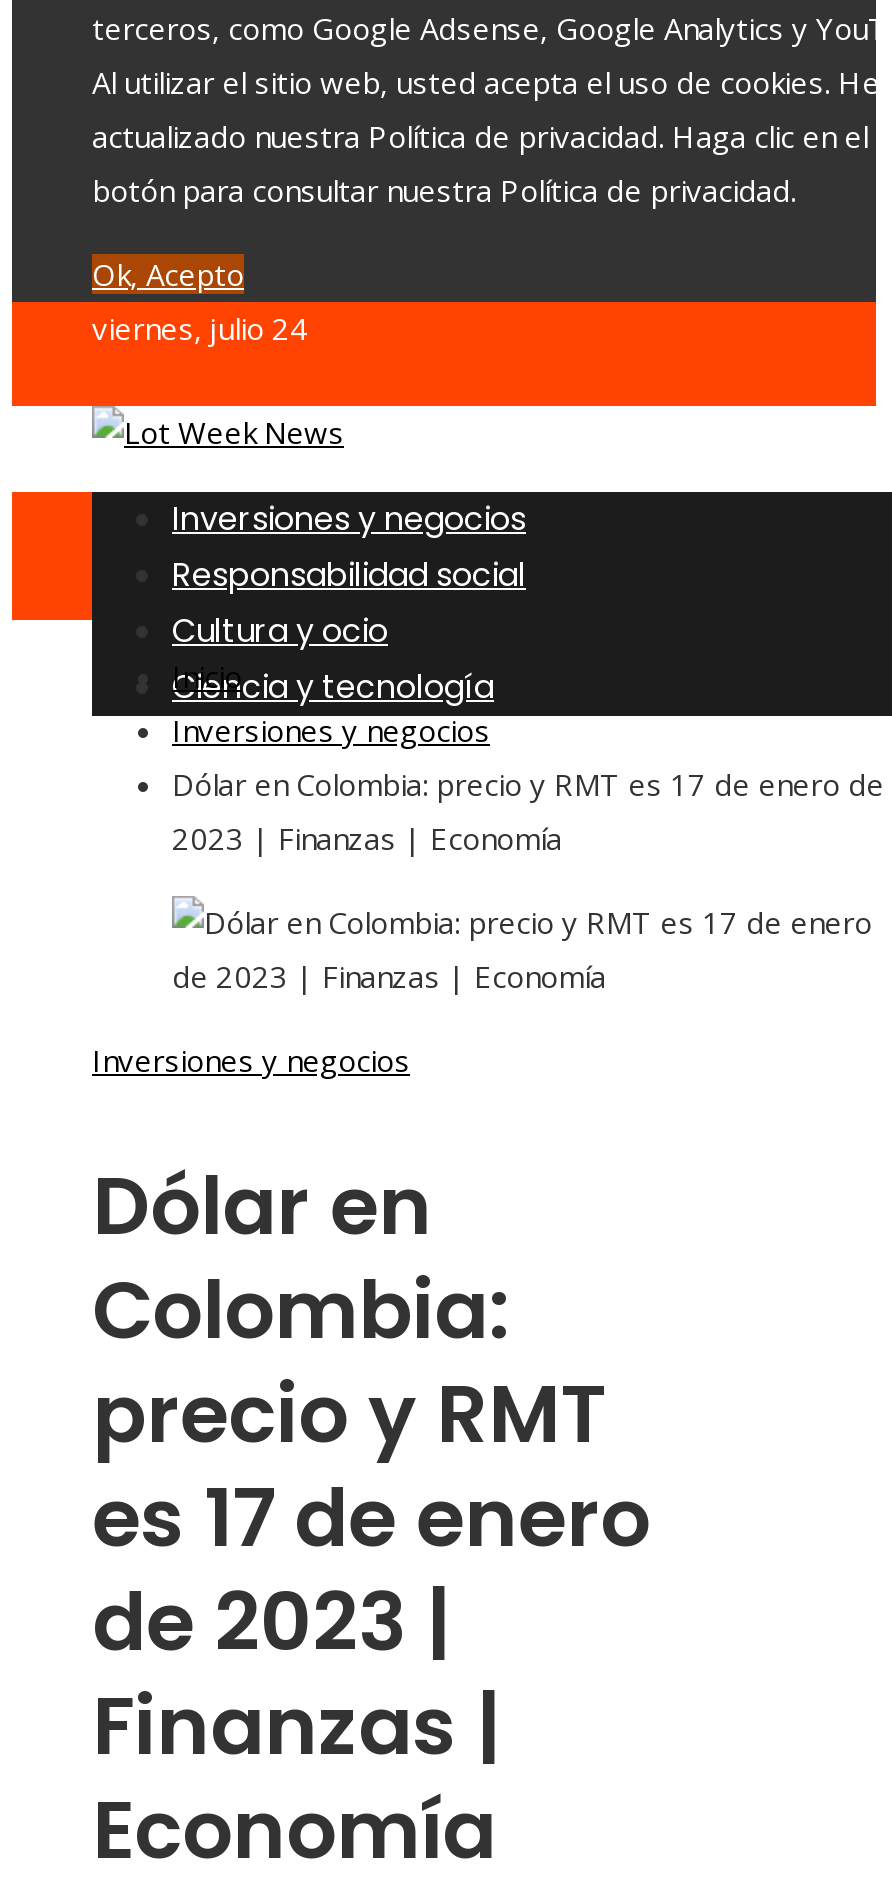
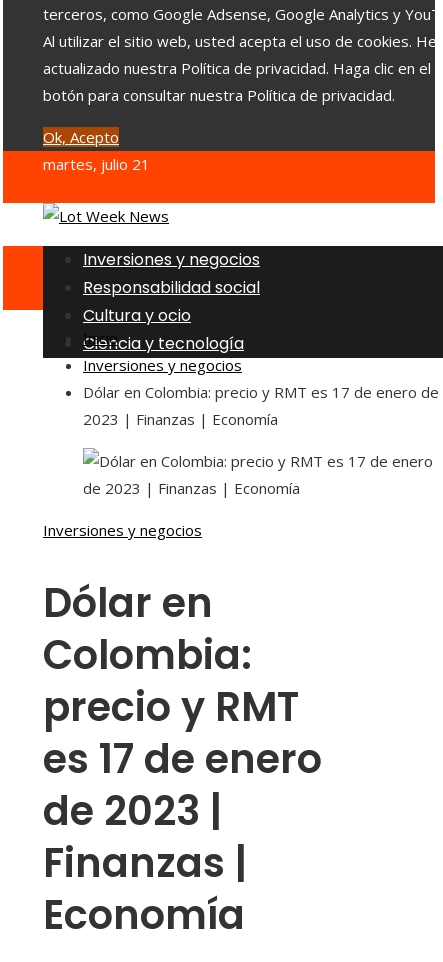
- viernes, julio 24
+ martes, julio 21
